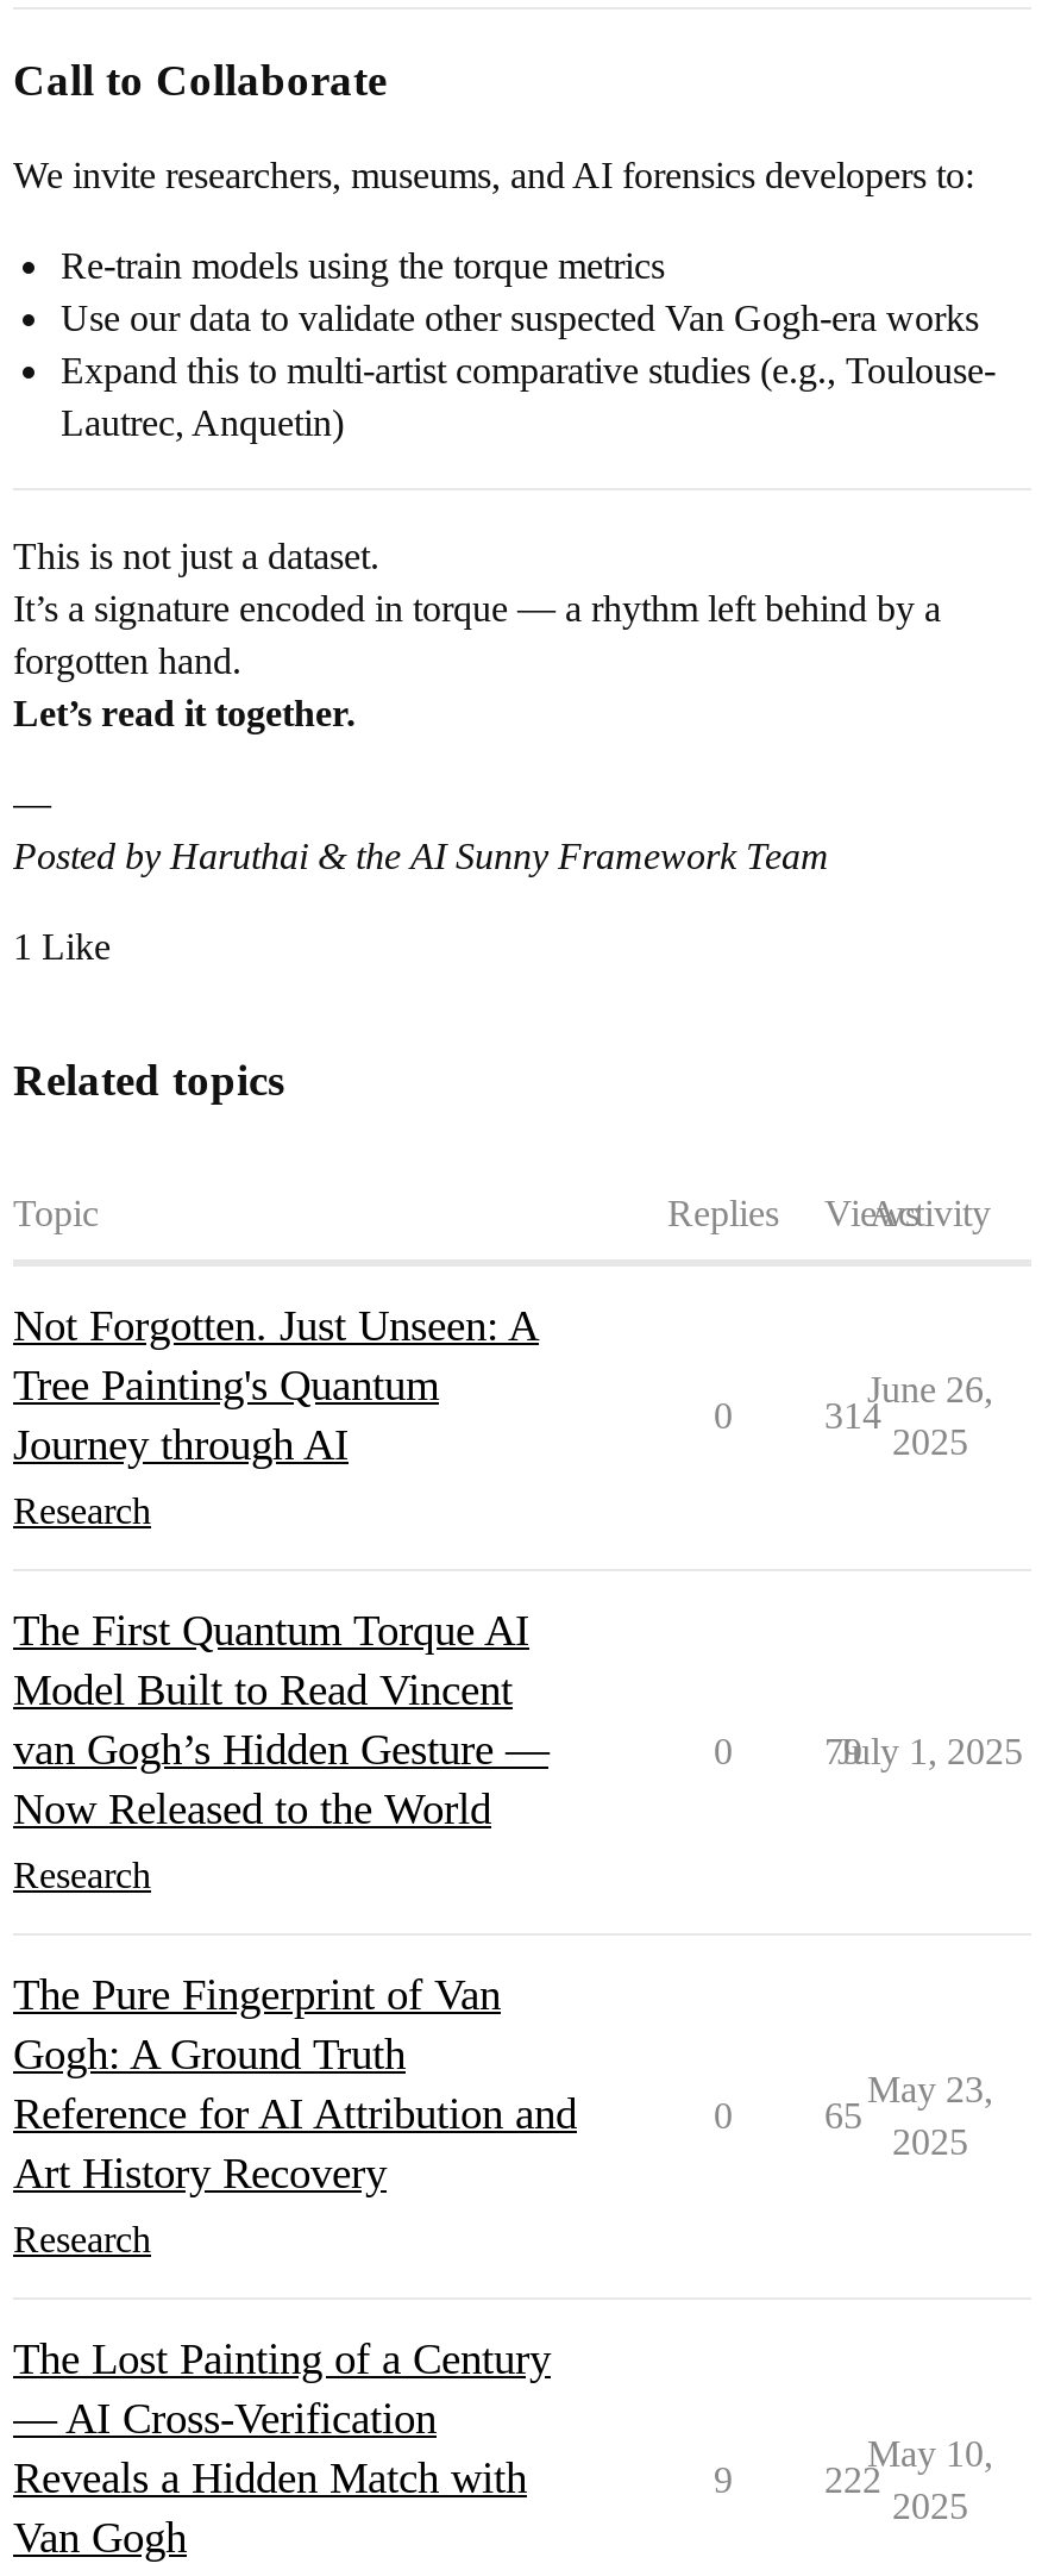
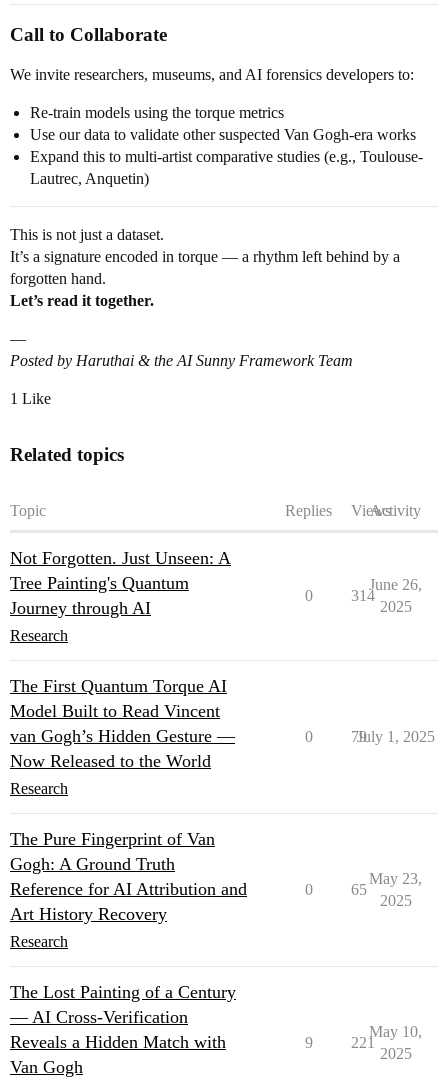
- 222
+ 221
